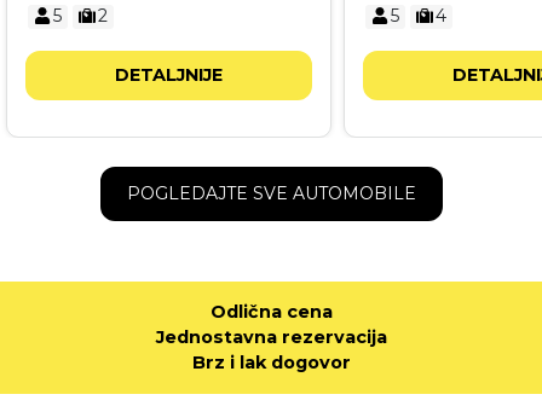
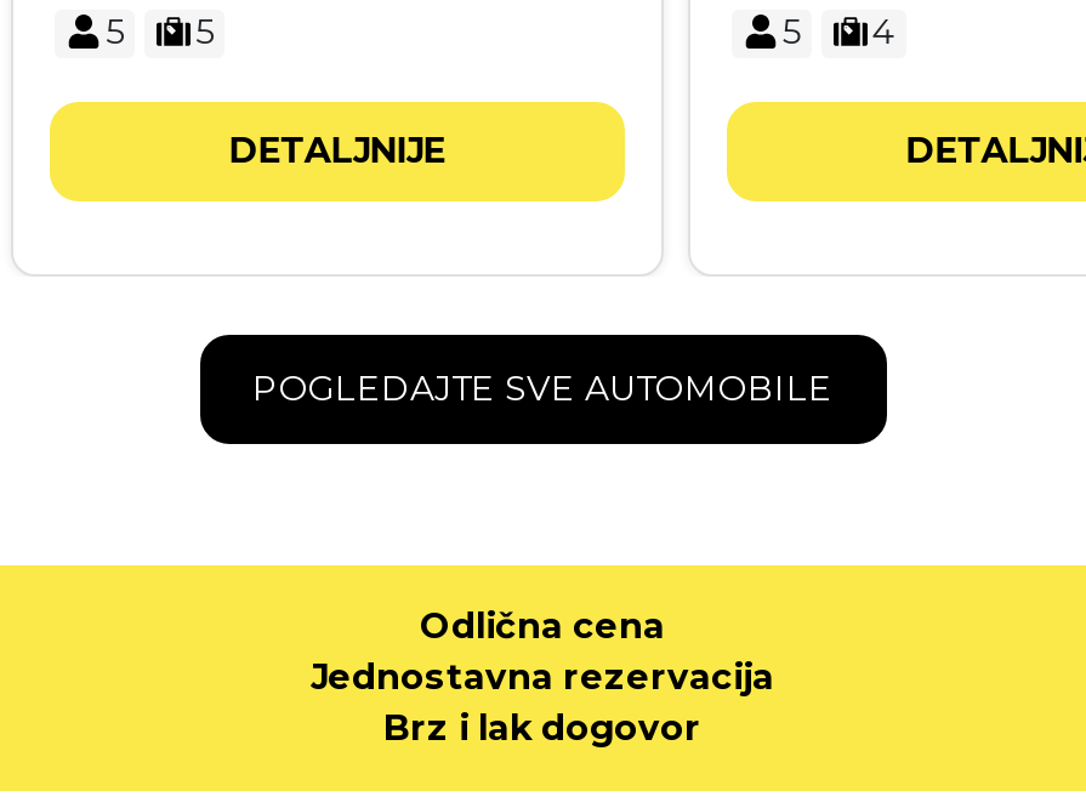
- 5 2
+ 5 5
